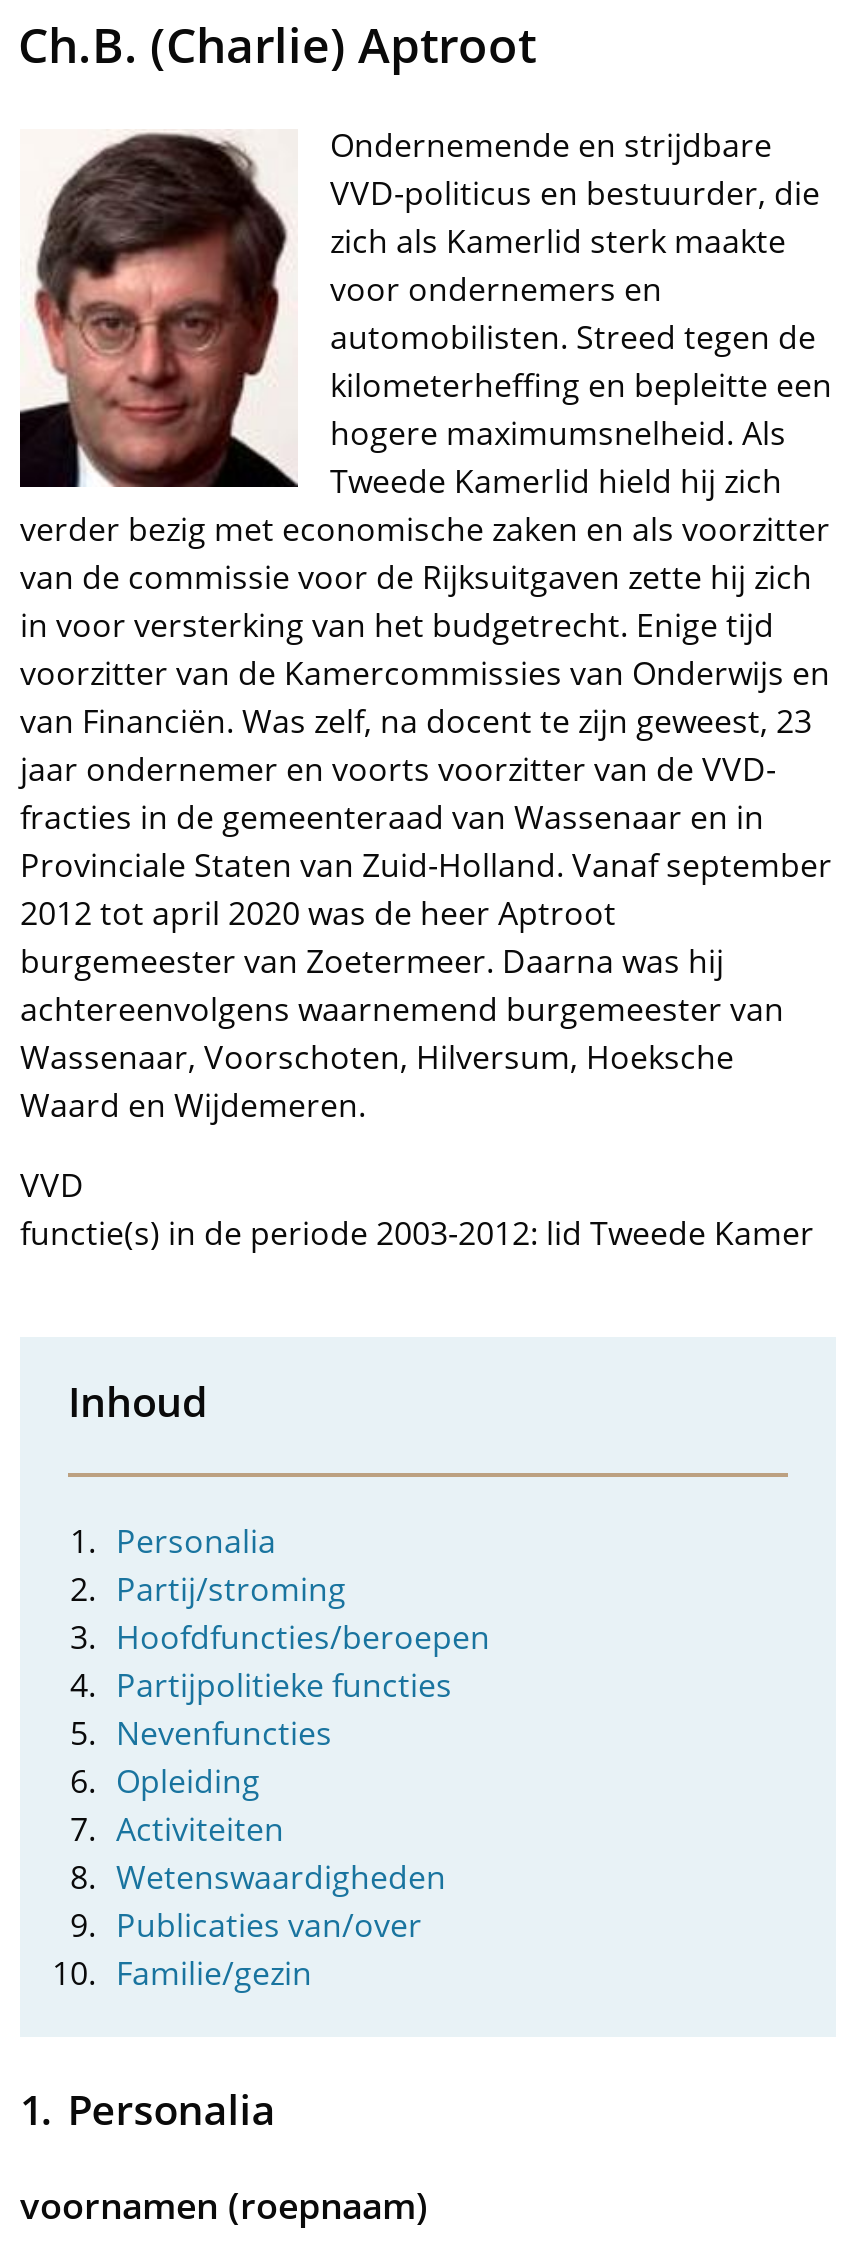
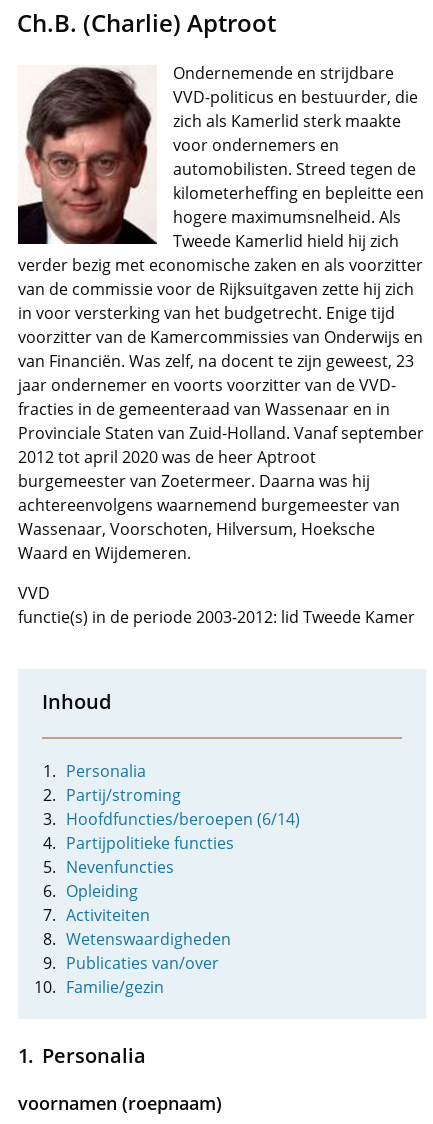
- Hoofdfuncties/beroepen
+ Hoofdfuncties/beroepen (6/14)
